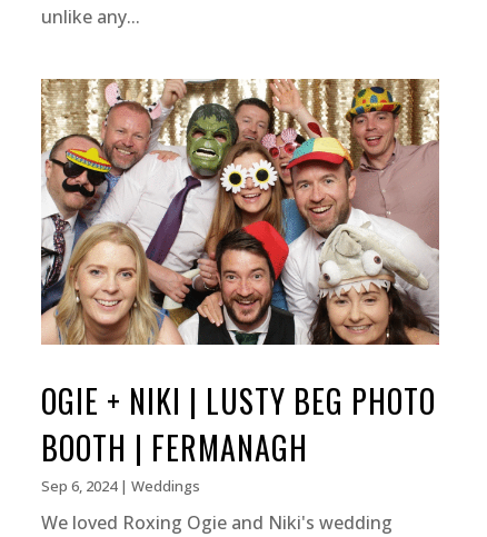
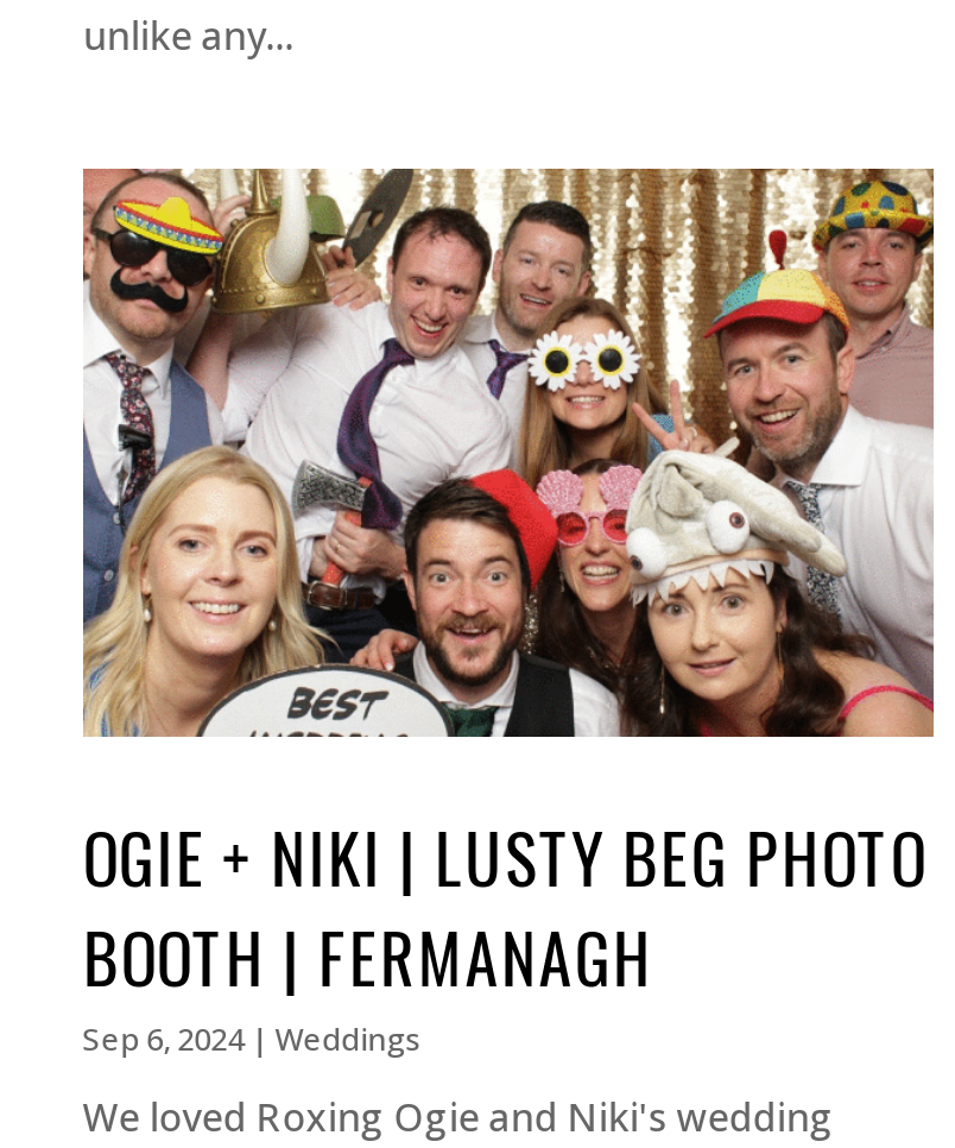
- [image]
+ [image]
